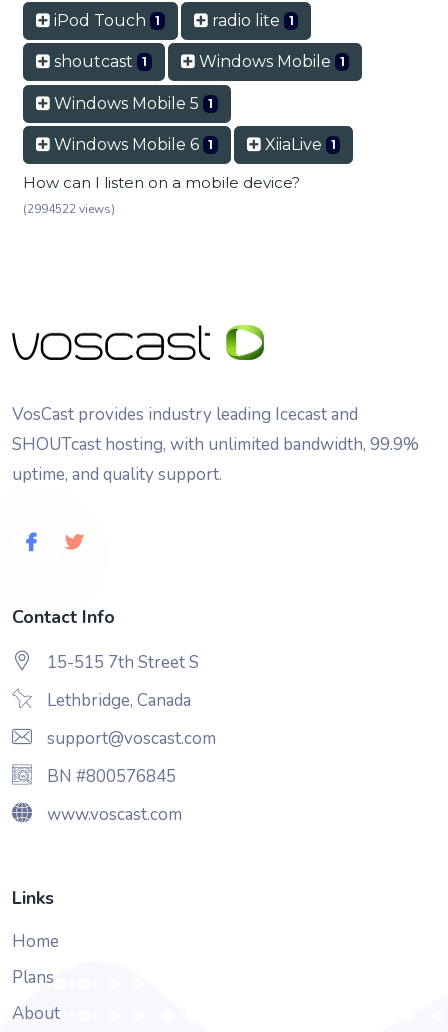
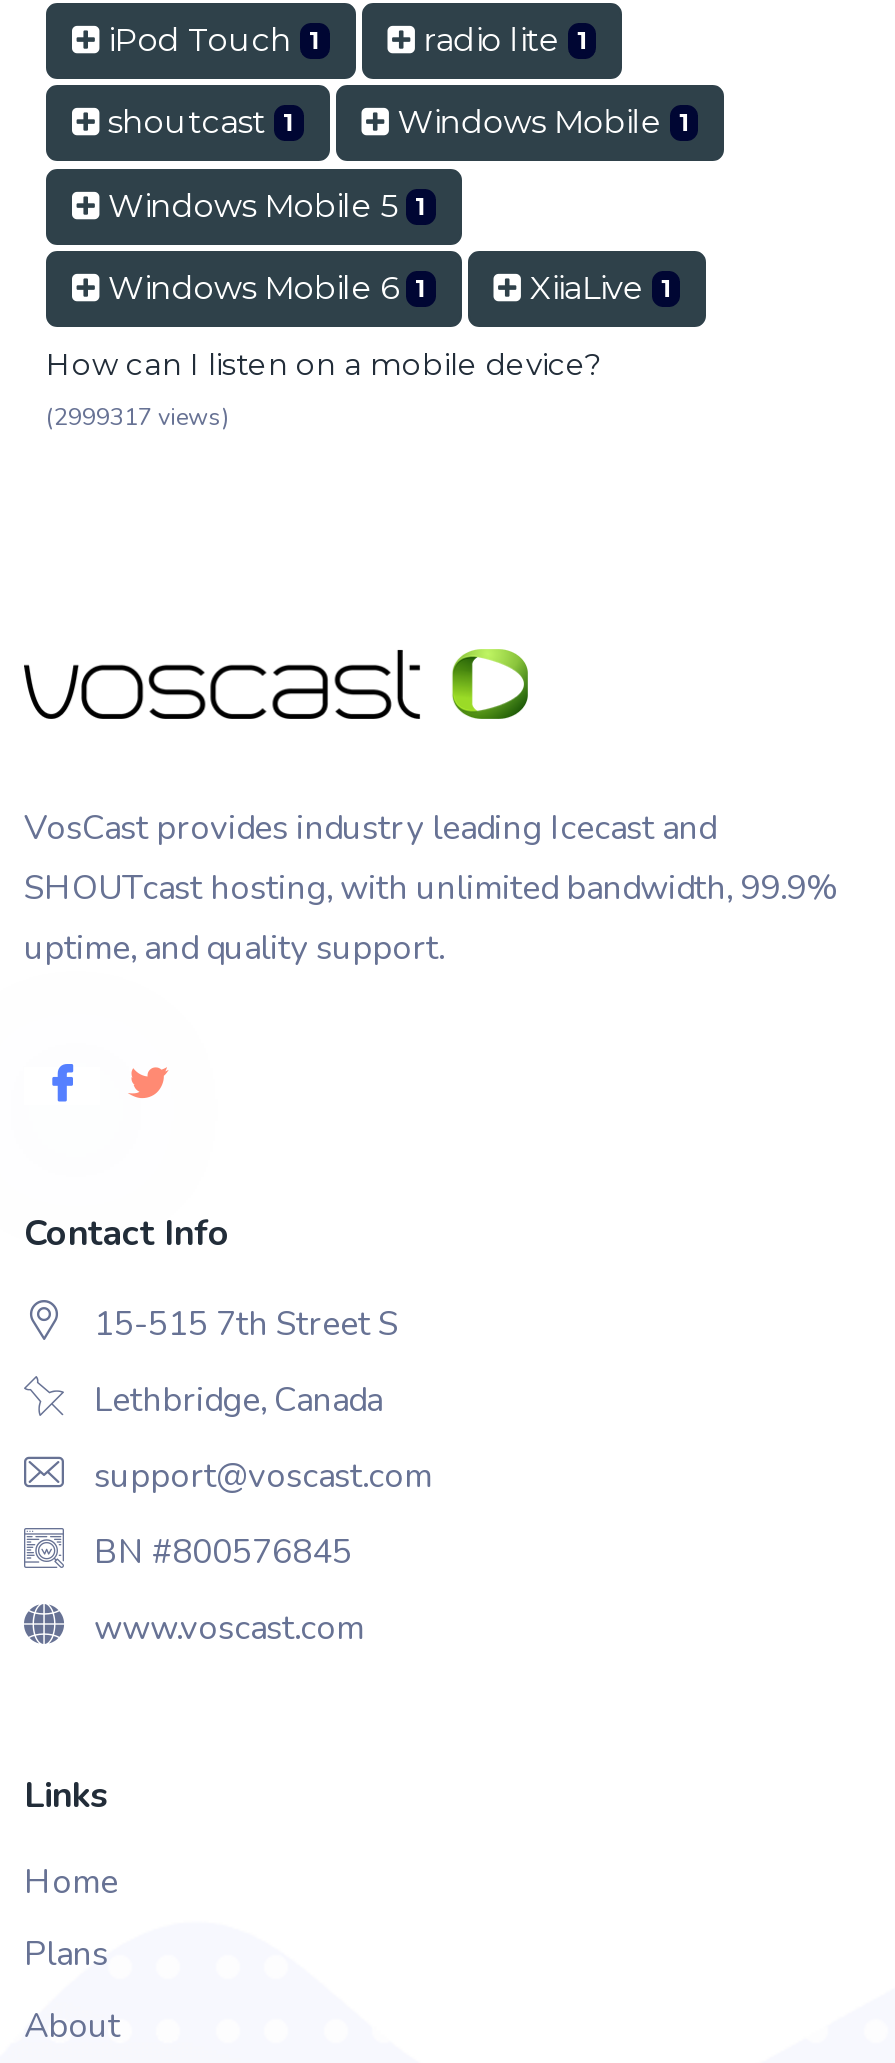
- (2994522 views)
+ (2999317 views)
